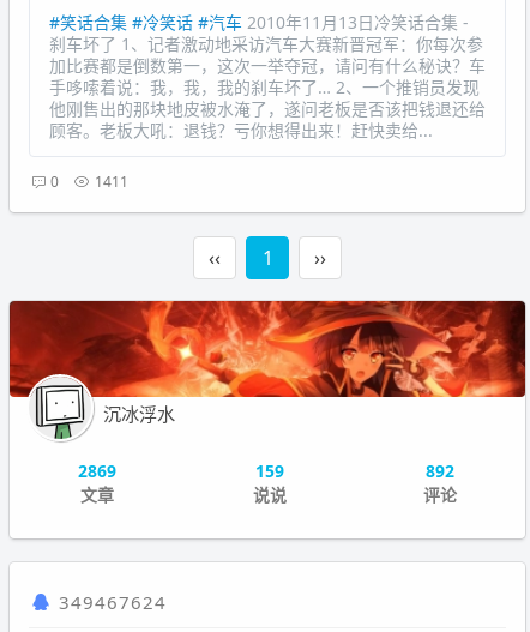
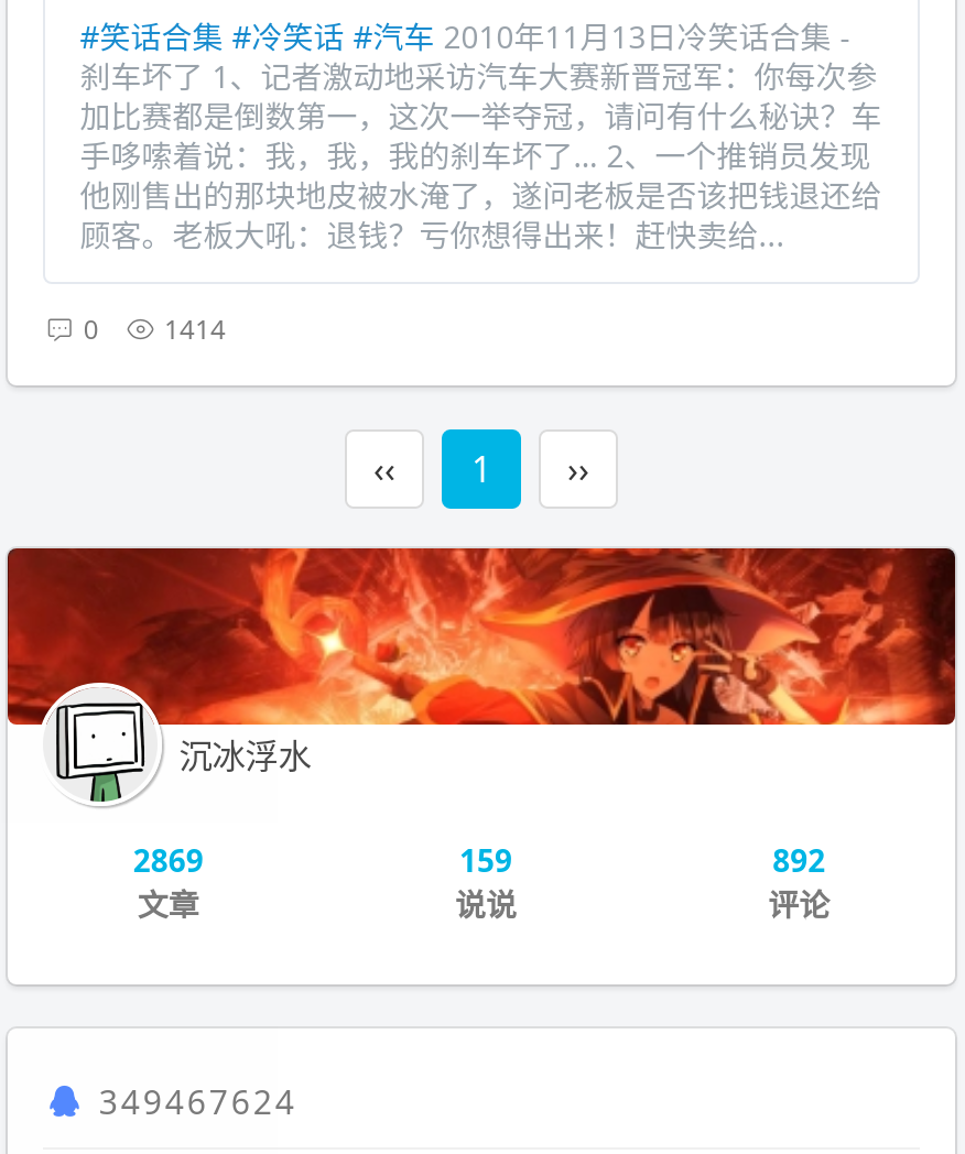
- 0 1411
+ 0 1414
